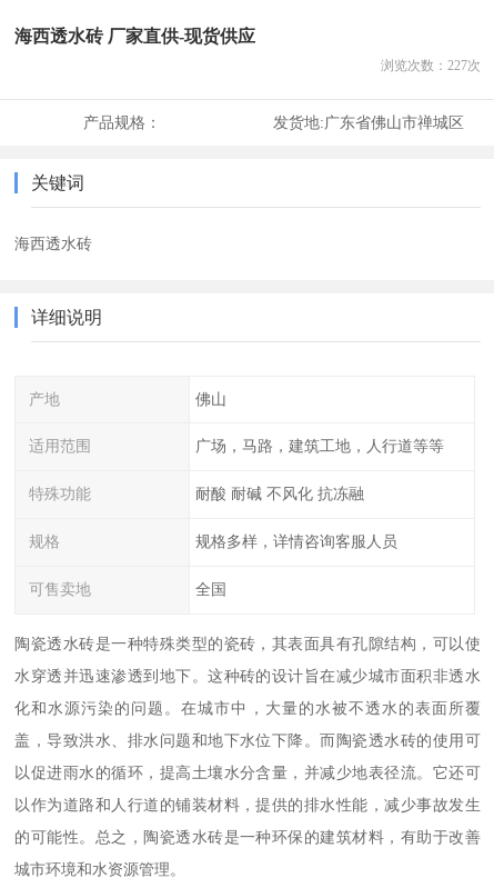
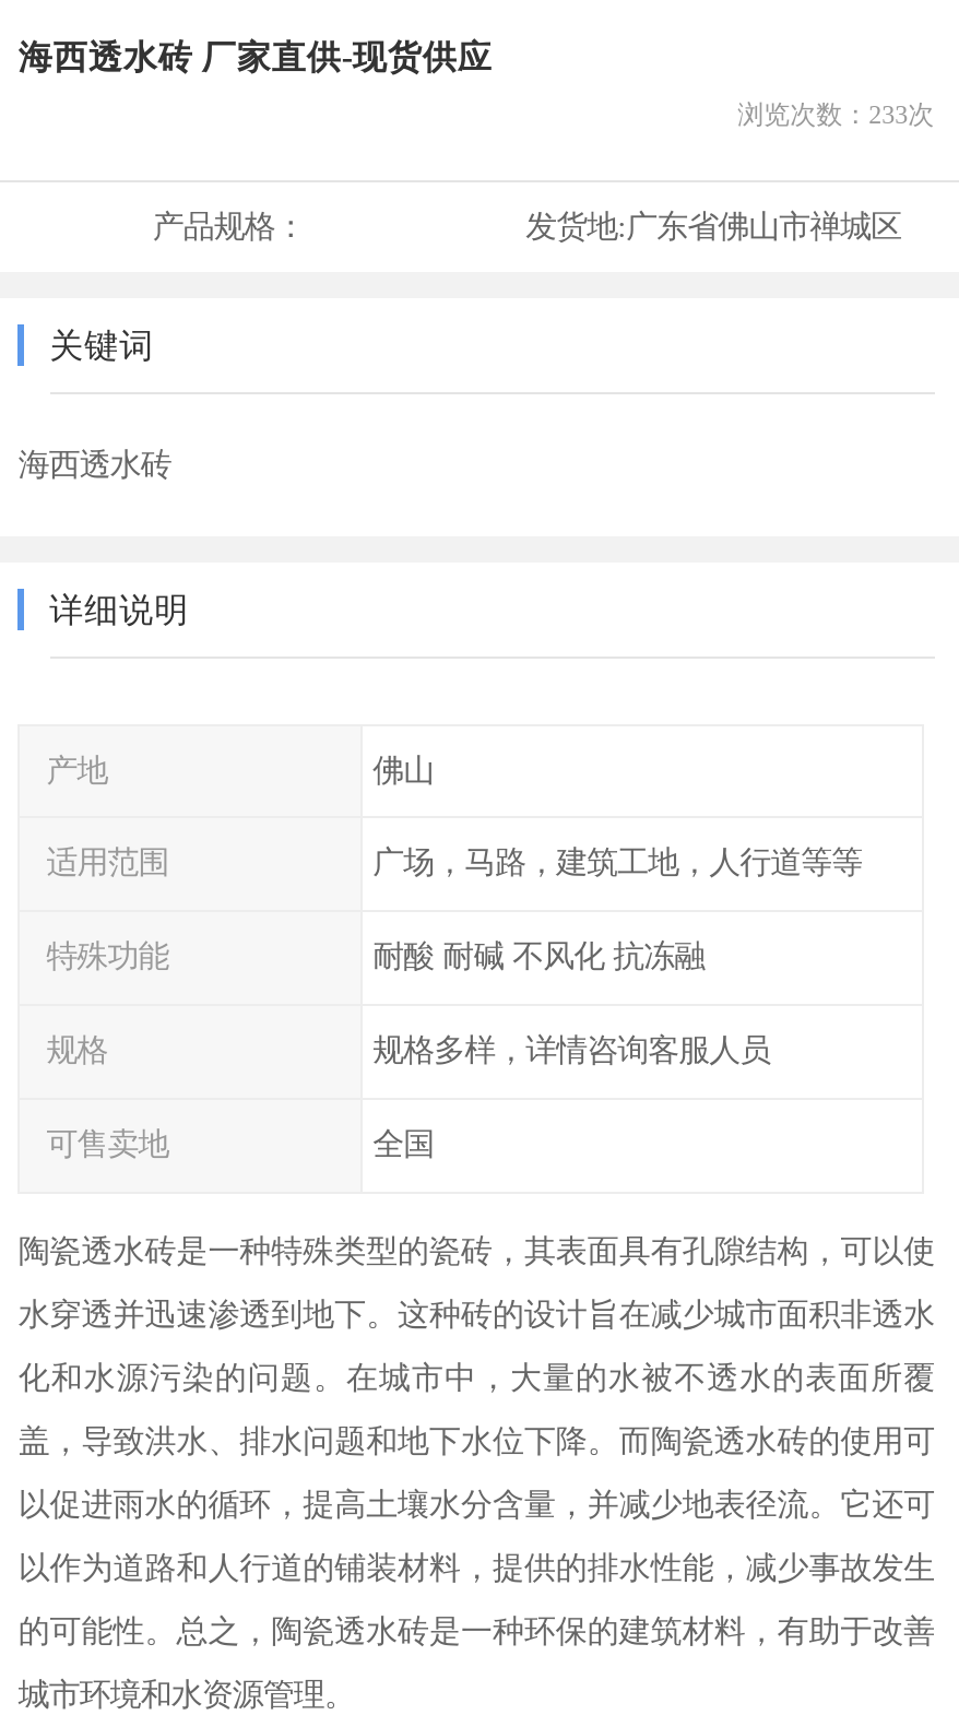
- 浏览次数：227次
+ 浏览次数：233次
